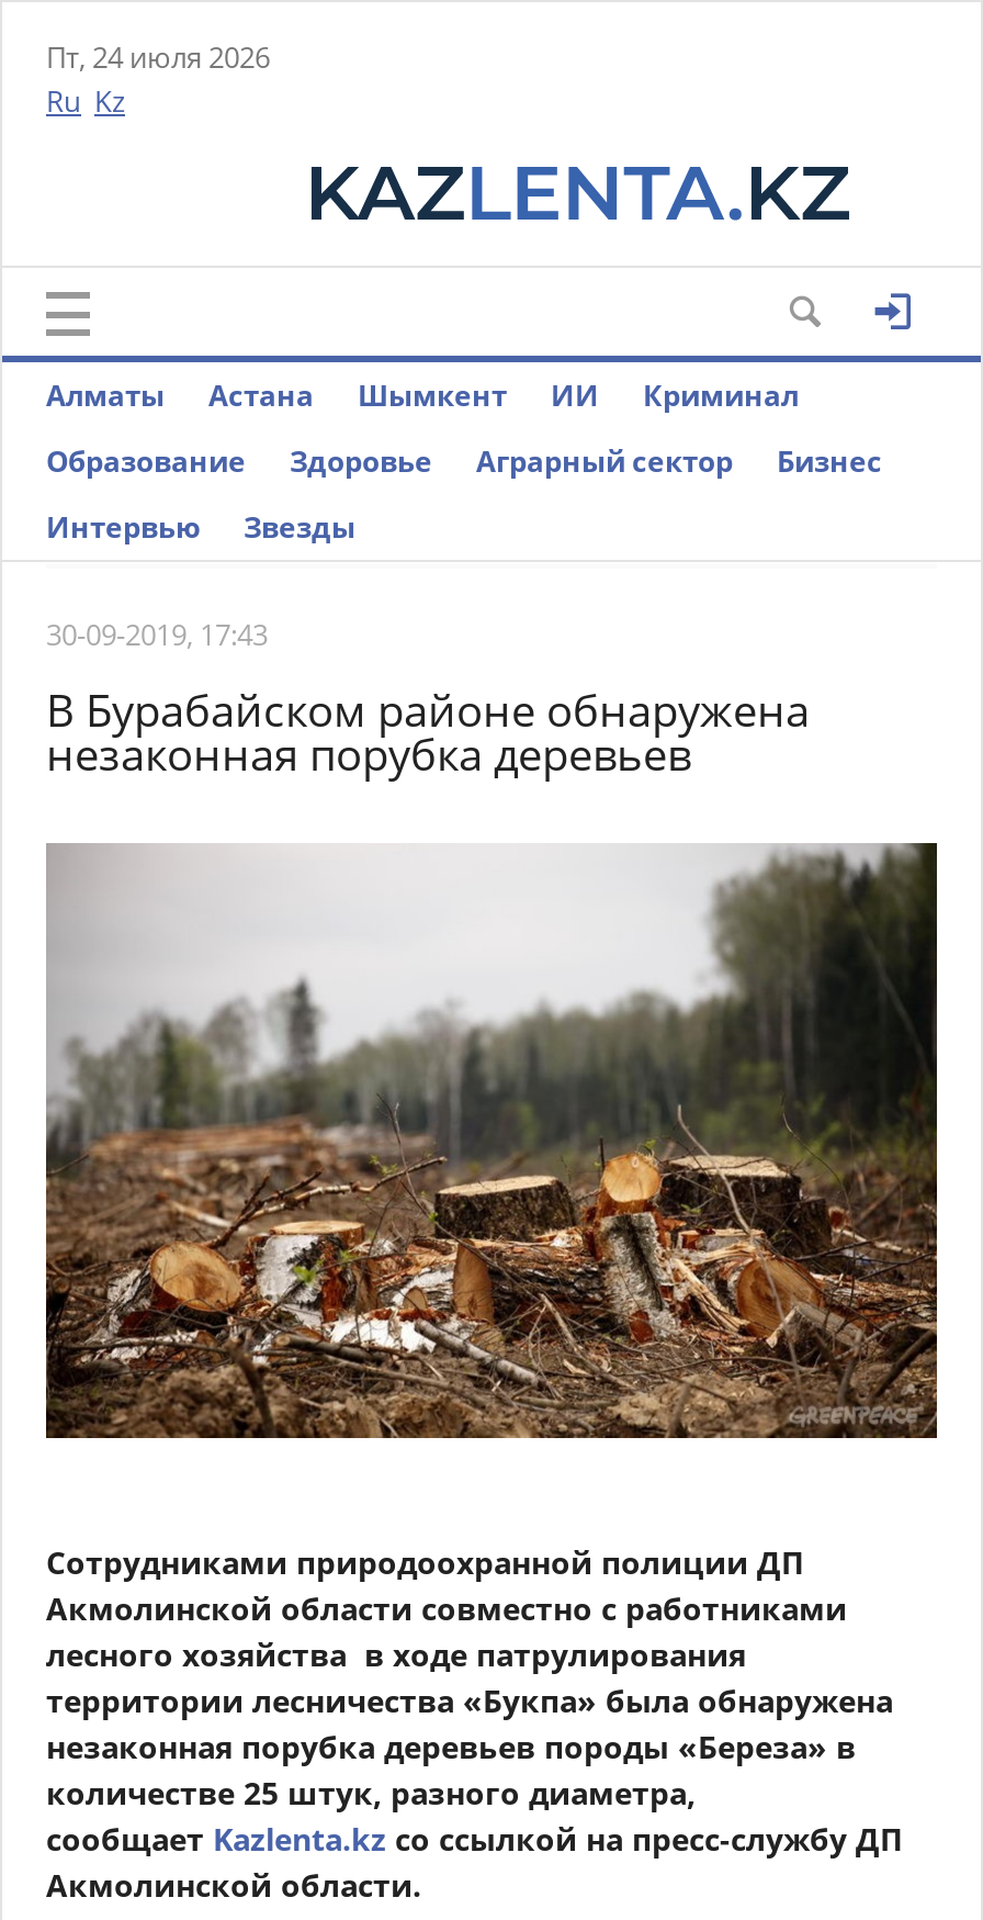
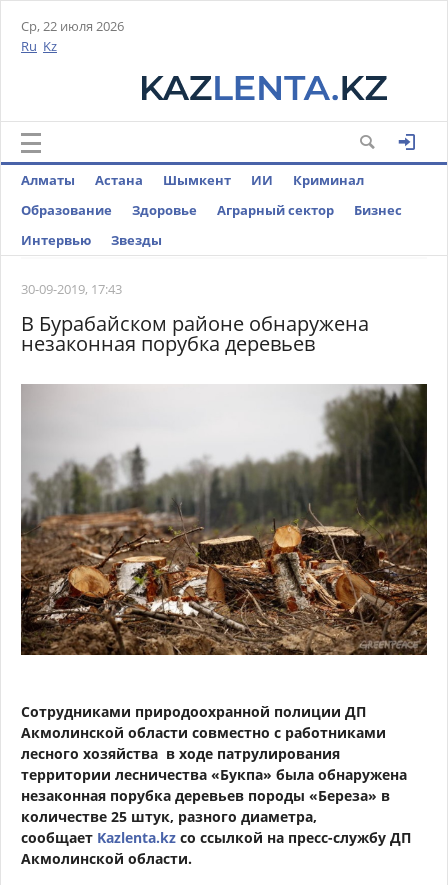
- Пт, 24 июля 2026
+ Ср, 22 июля 2026
